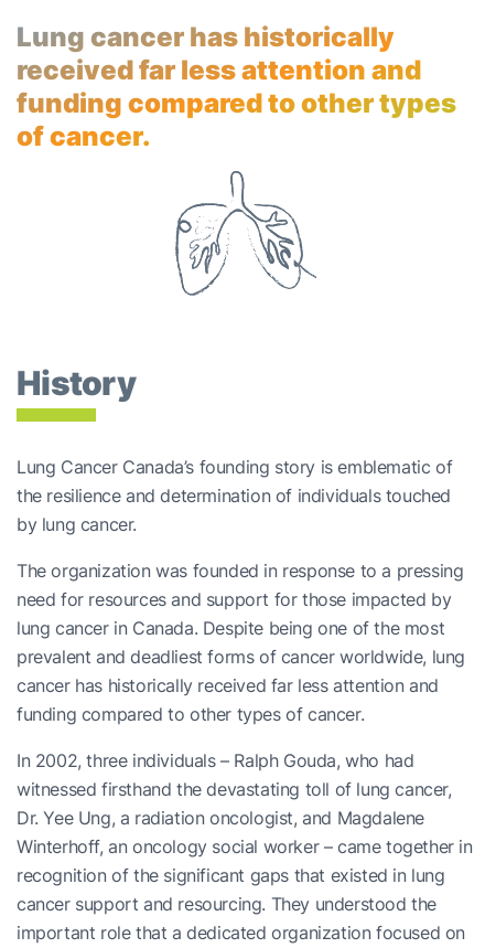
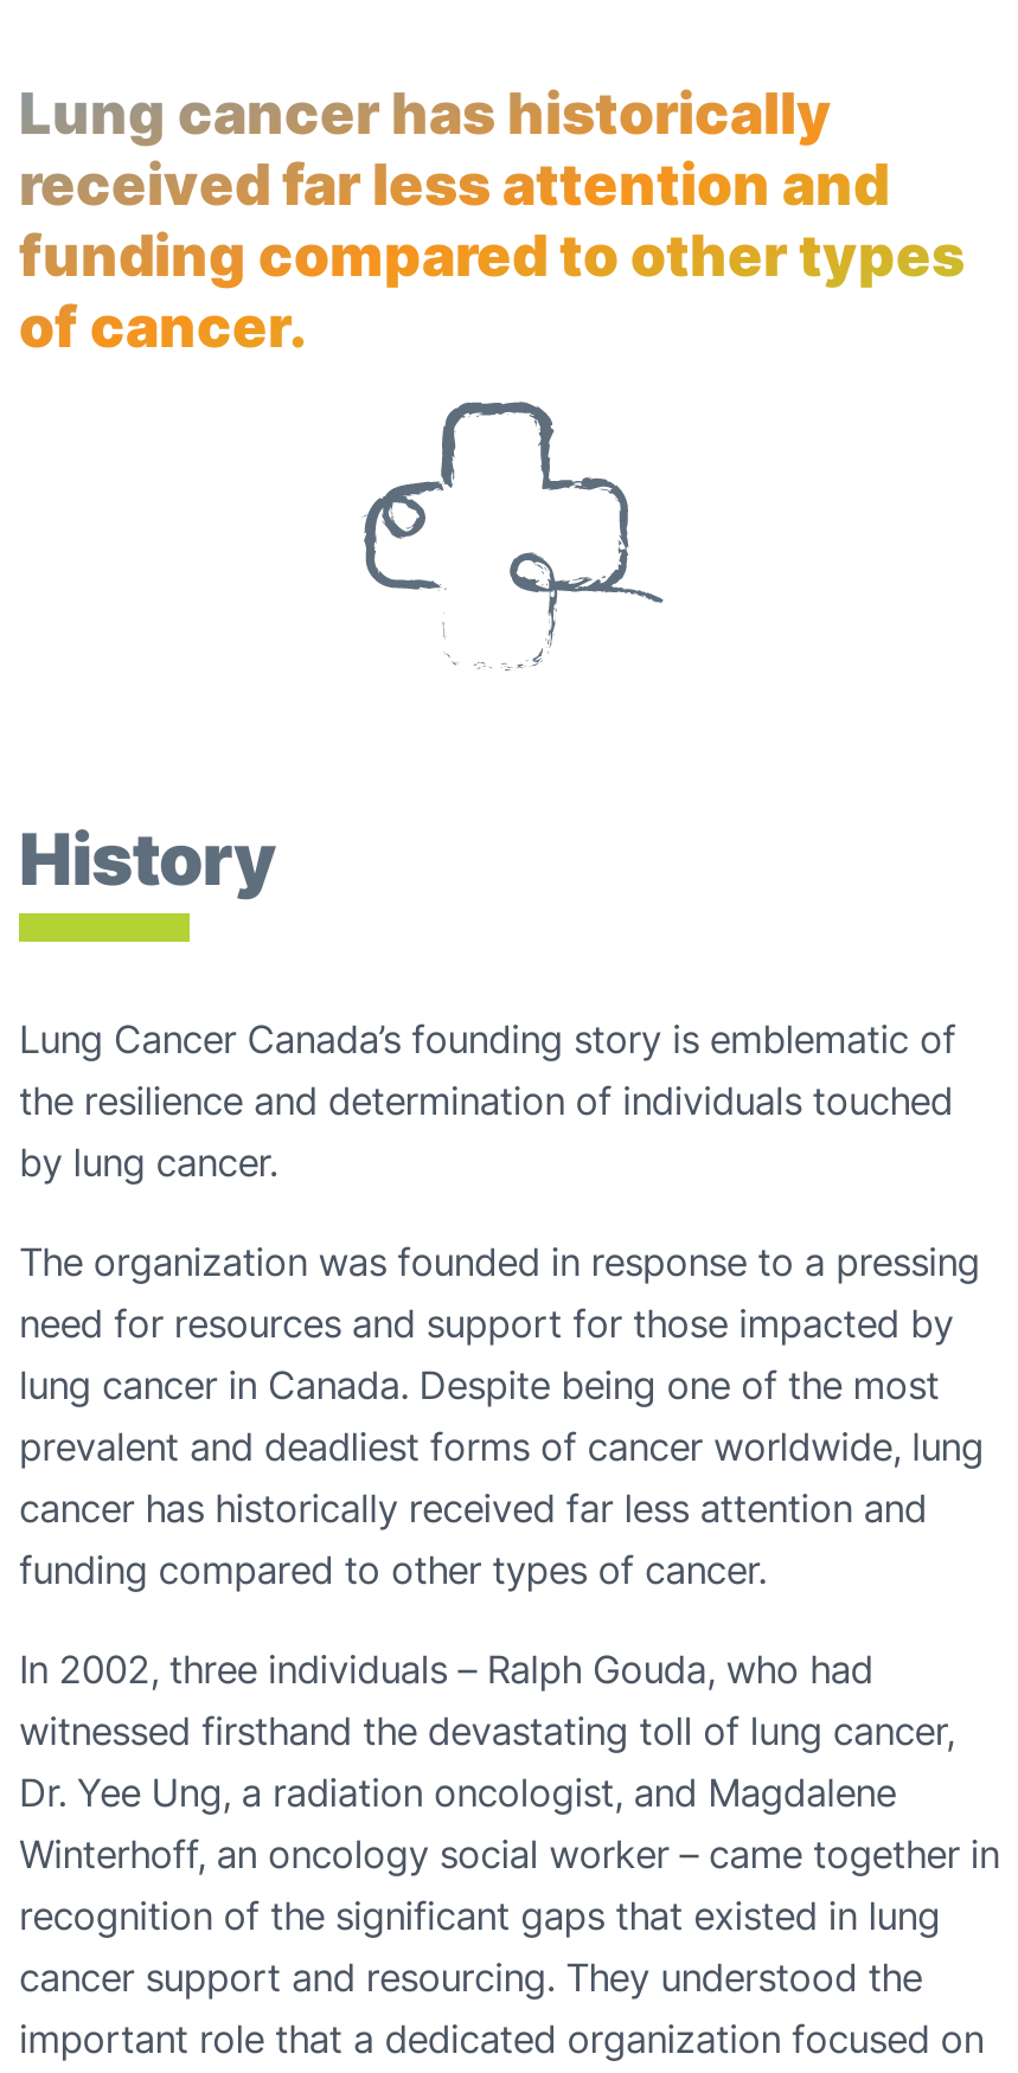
- [image]
+ [image]
